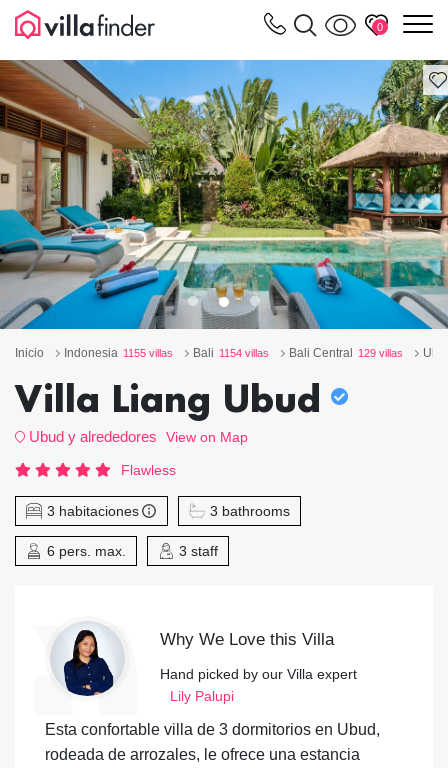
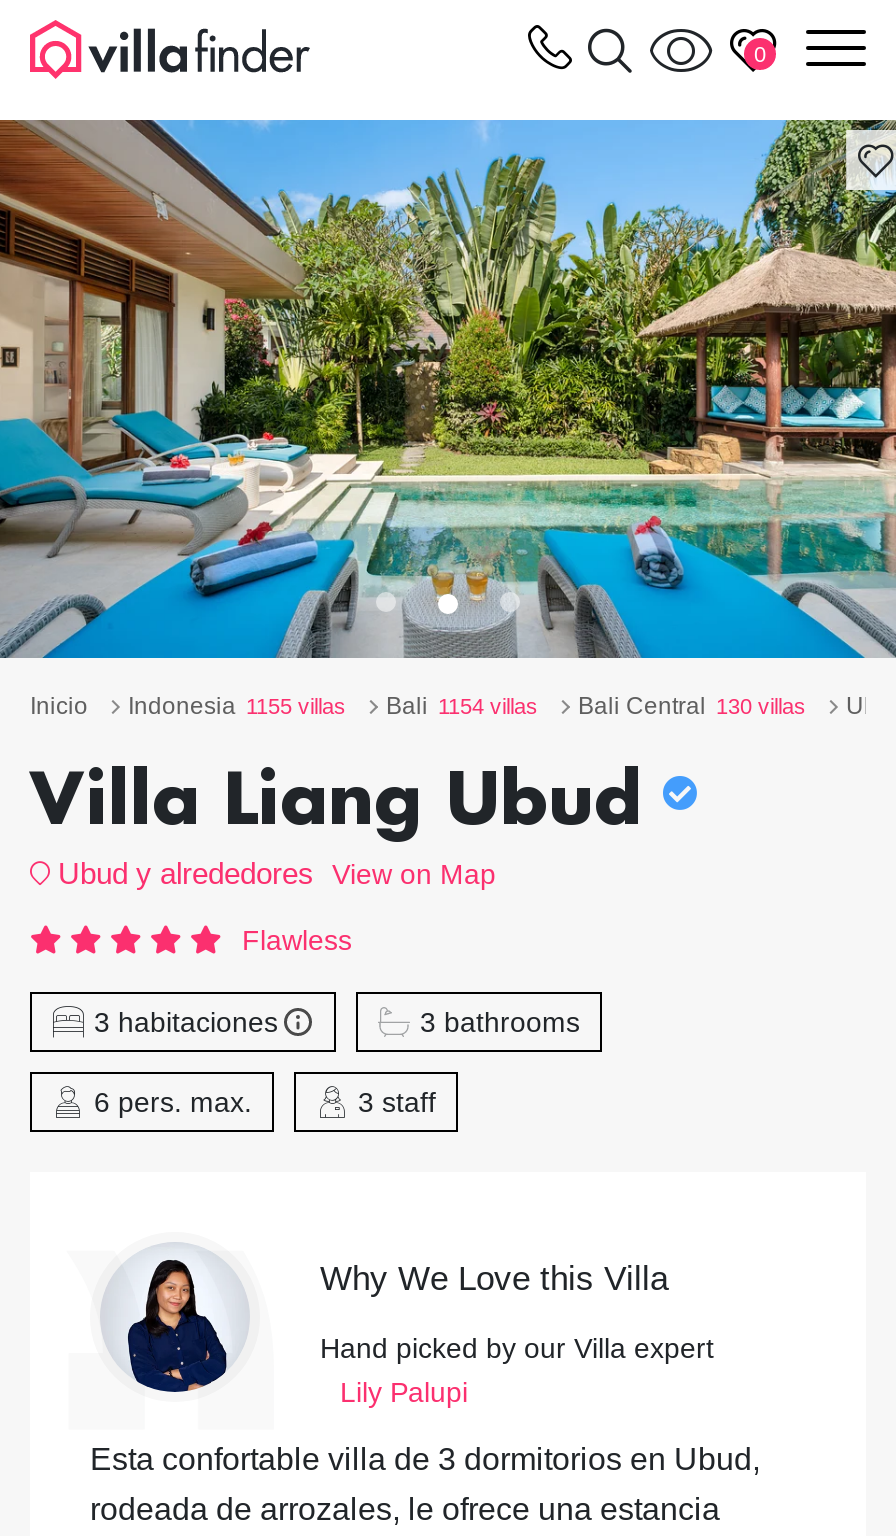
- Bali Central 129 villas
+ Bali Central 130 villas
